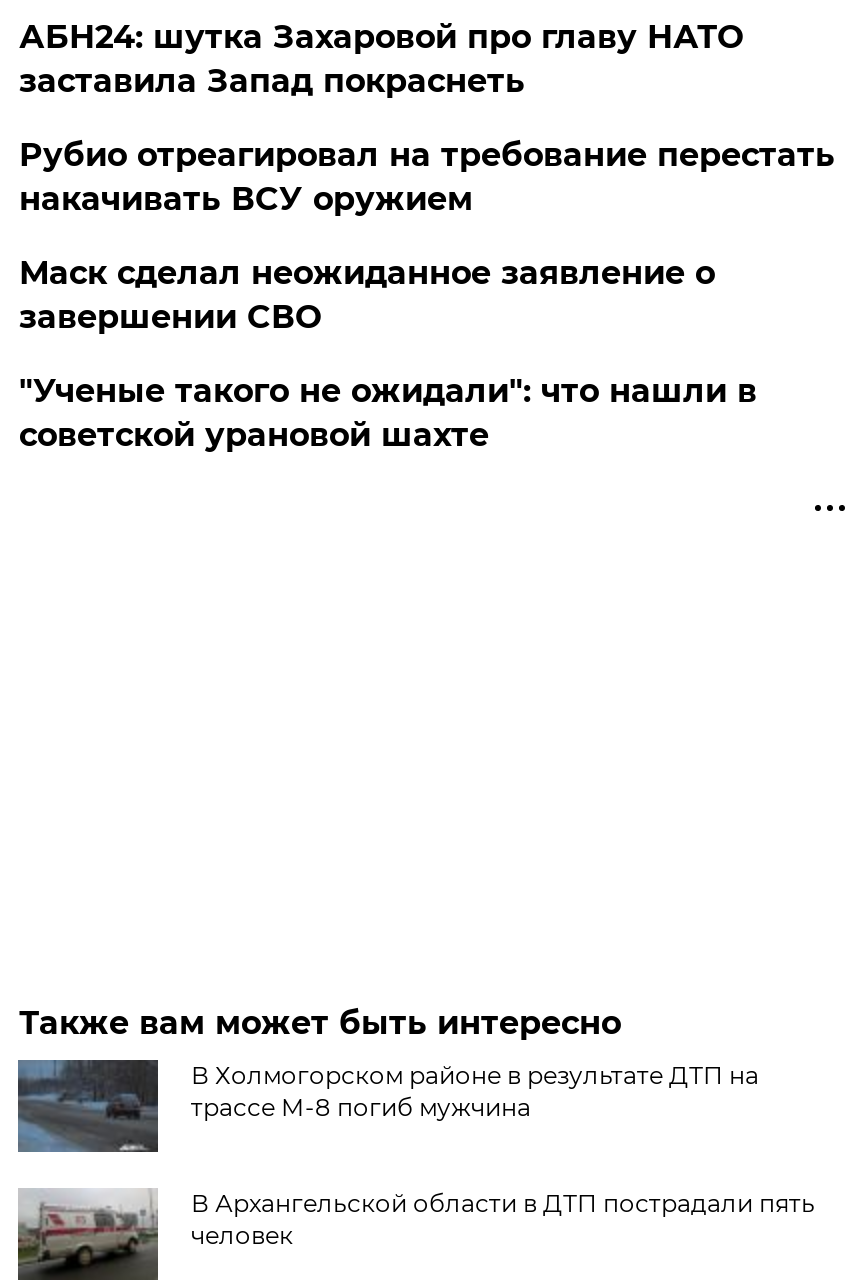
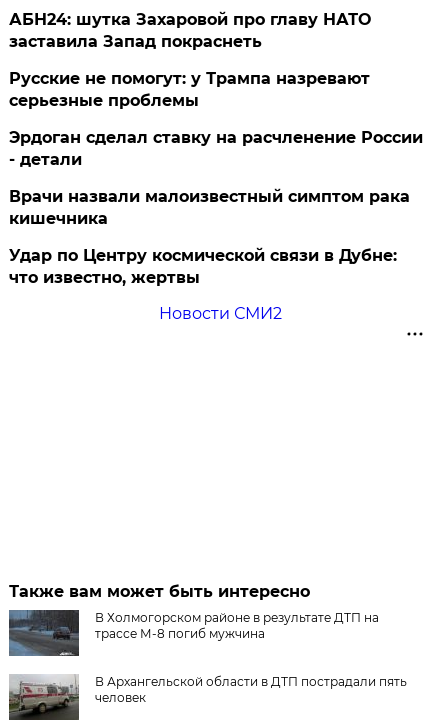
- Рубио отреагировал на требование перестать
- накачивать ВСУ оружием
- Маск сделал неожиданное заявление о
- завершении СВО
- "Ученые такого не ожидали": что нашли в
- советской урановой шахте
+ Русские не помогут: у Трампа назревают
+ серьезные проблемы
+ Эрдоган сделал ставку на расчленение России
+ - детали
+ Врачи назвали малоизвестный симптом рака
+ кишечника
+ Удар по Центру космической связи в Дубне:
+ что известно, жертвы
+ Новости СМИ2
